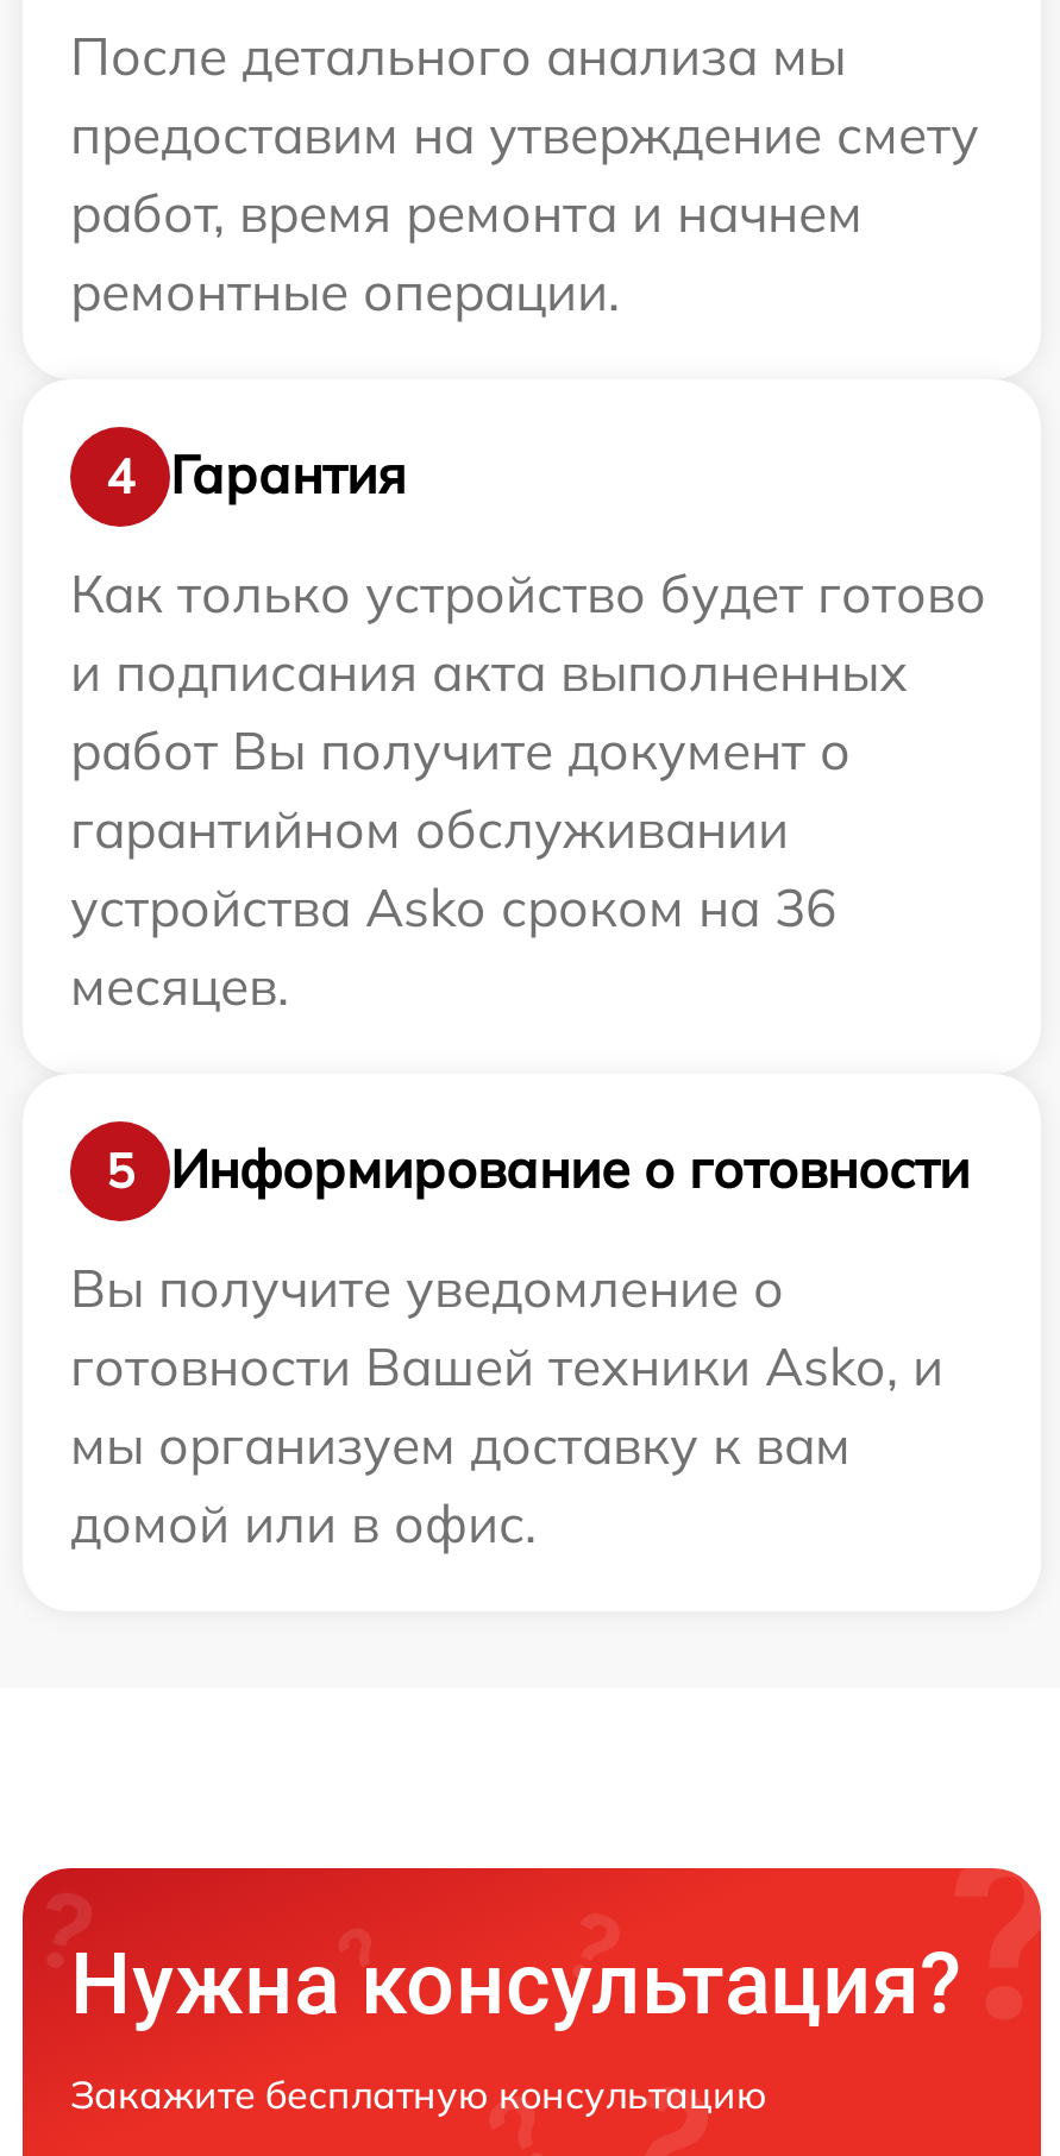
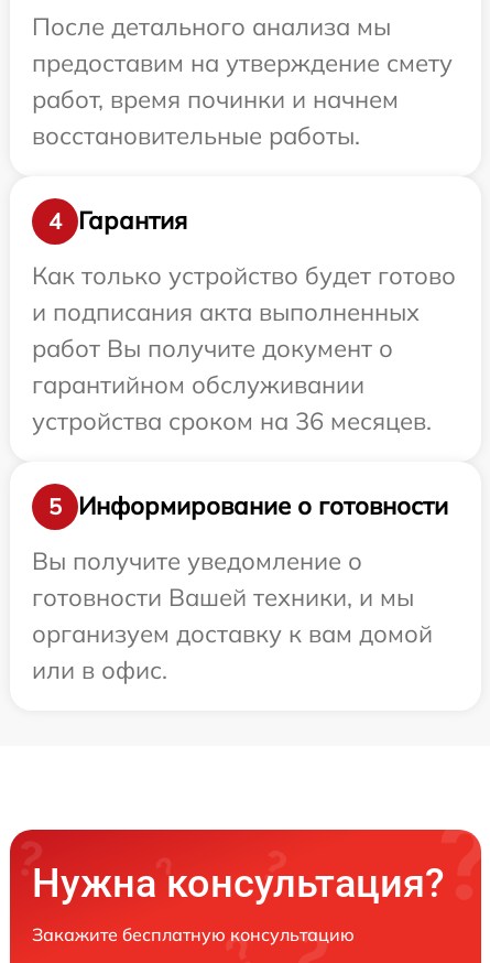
- работ, время ремонта и начнем
- ремонтные операции.
+ работ, время починки и начнем
+ восстановительные работы.

- устройства Asko сроком на 36
- месяцев.
+ устройства сроком на 36 месяцев.

- готовности Вашей техники Asko, и
- мы организуем доставку к вам
- домой или в офис.
+ готовности Вашей техники, и мы
+ организуем доставку к вам домой
+ или в офис.
